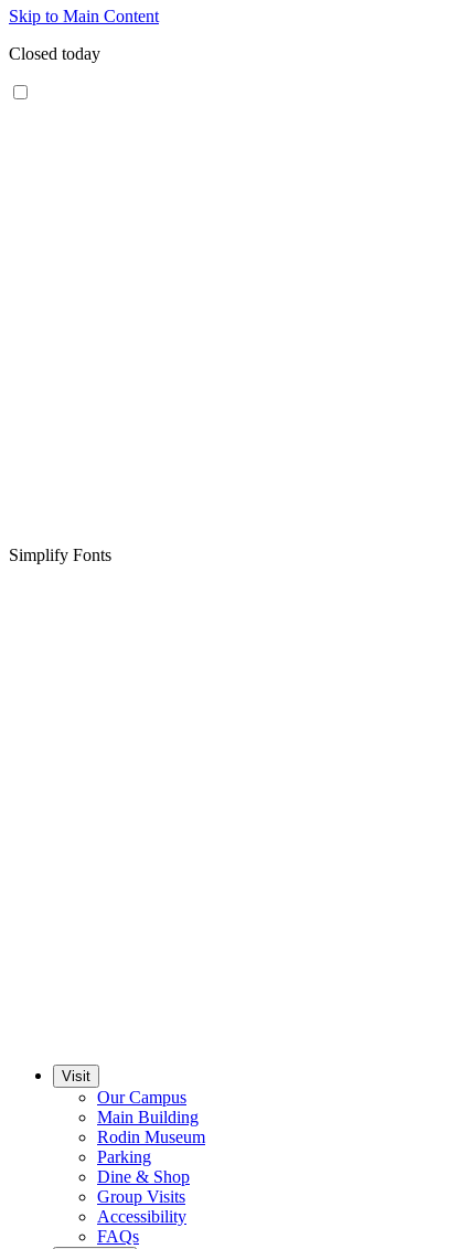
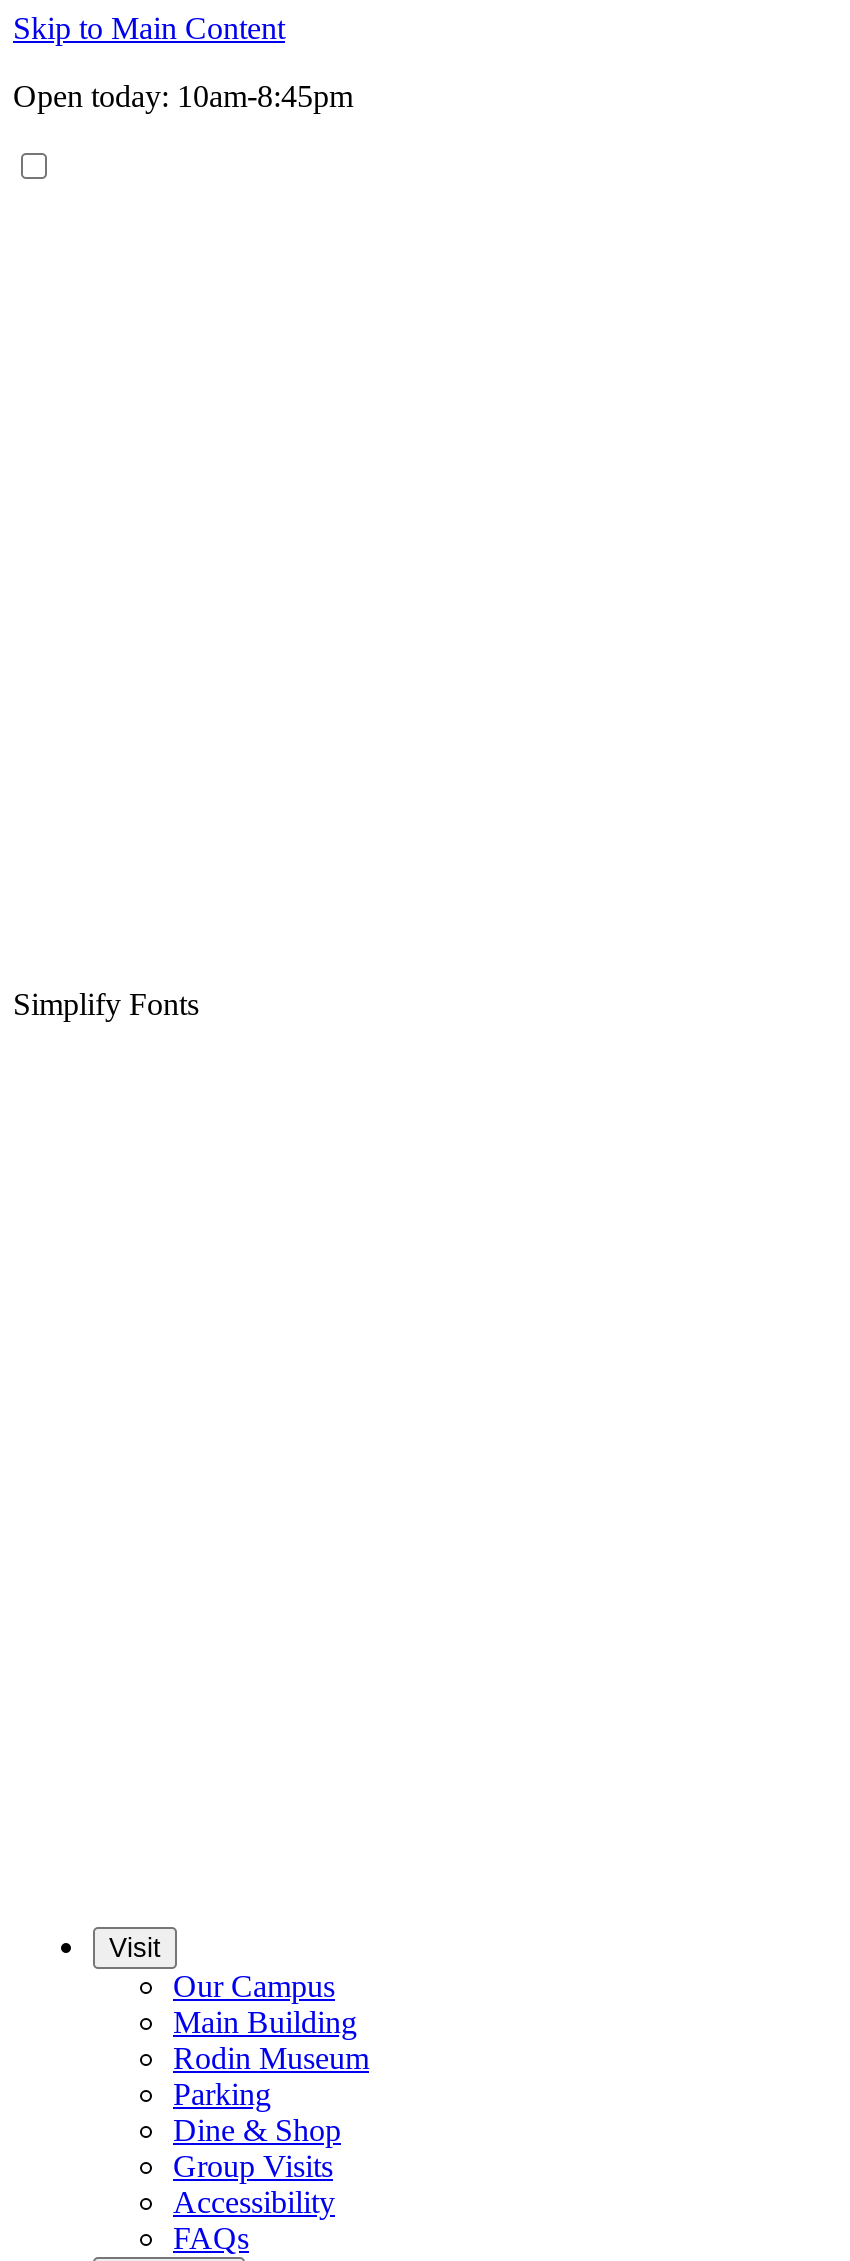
- Closed today
+ Open today: 10am-8:45pm
